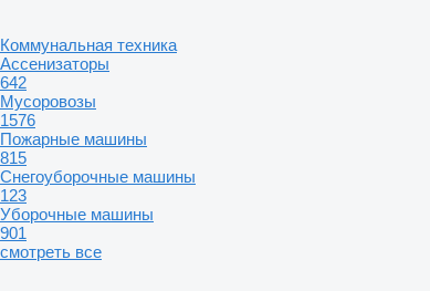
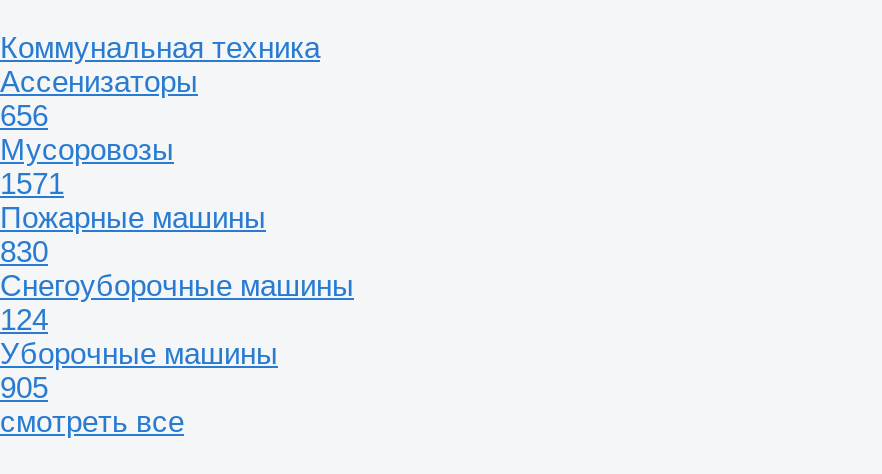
- 642
+ 656

- 1576
+ 1571

- 815
+ 830

- 123
+ 124

- 901
+ 905
